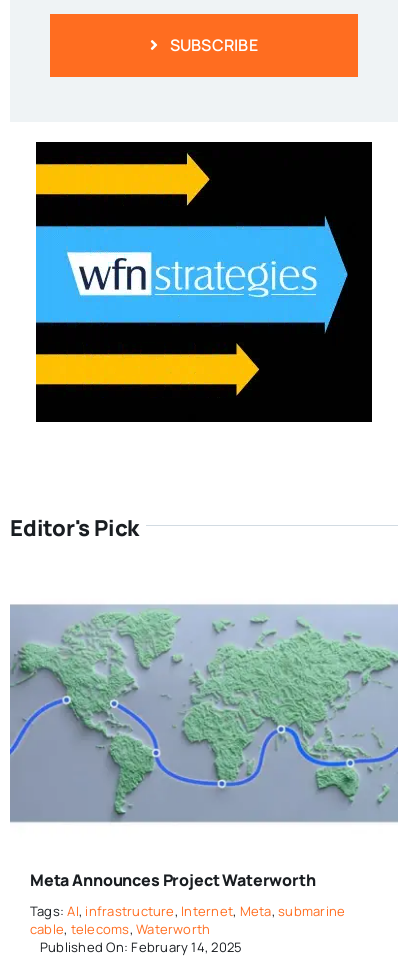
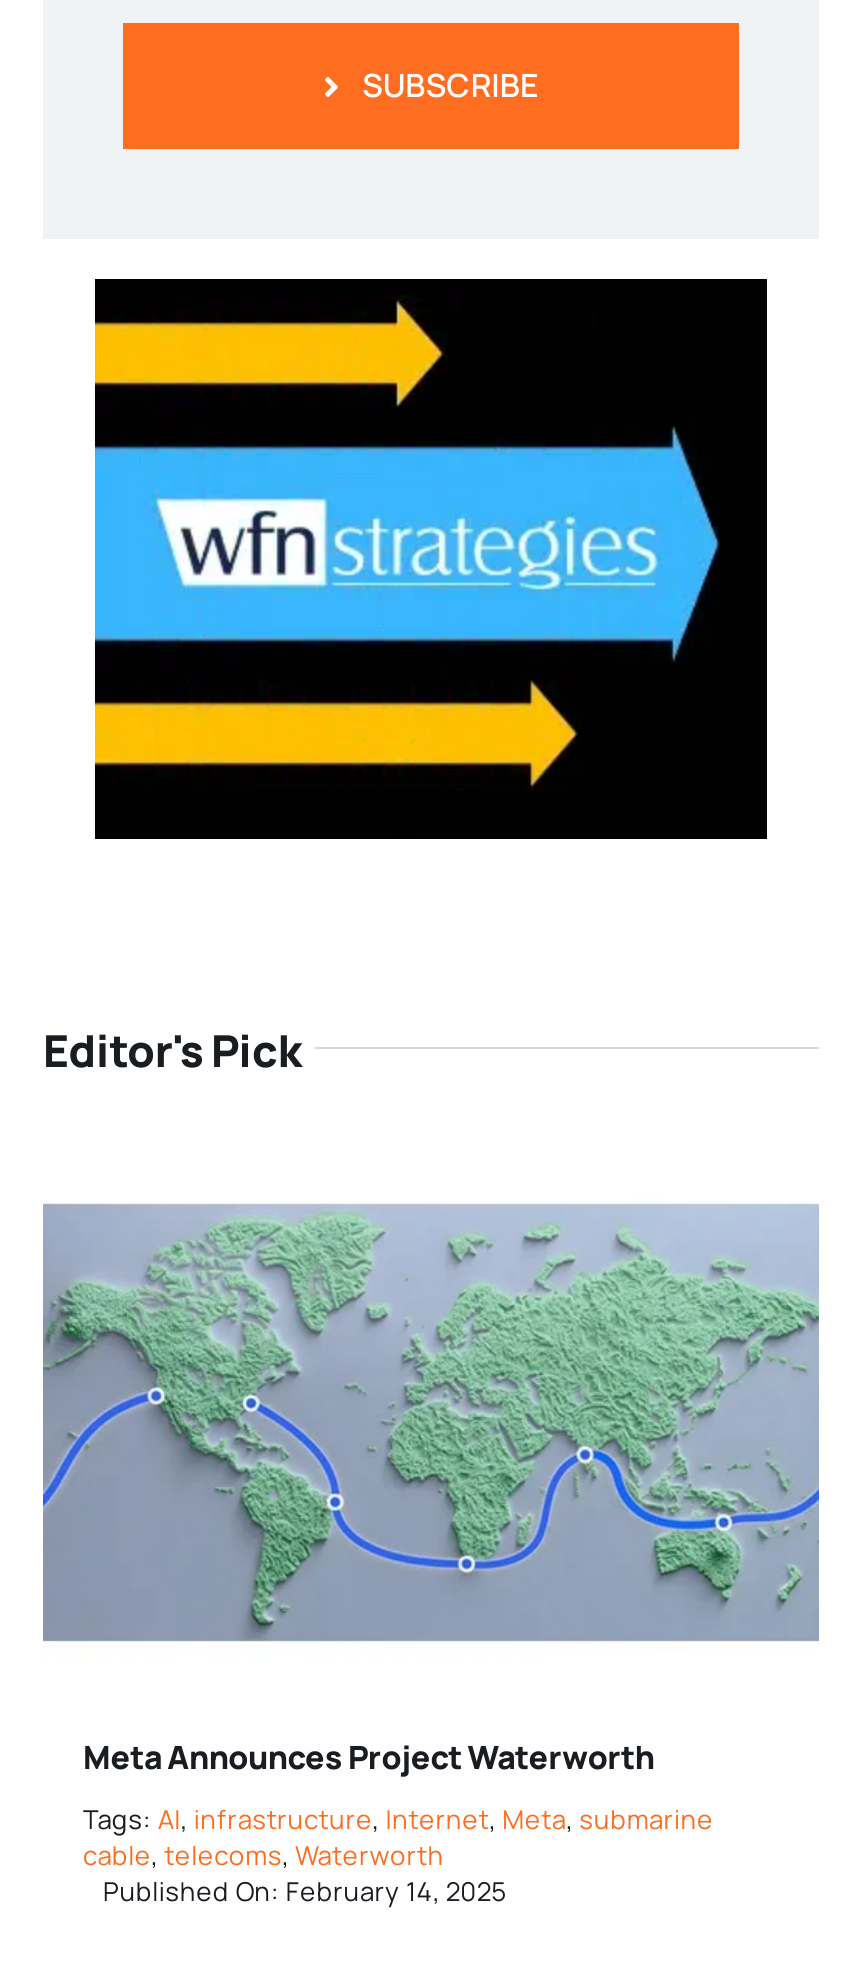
- [image]
+ [image]
